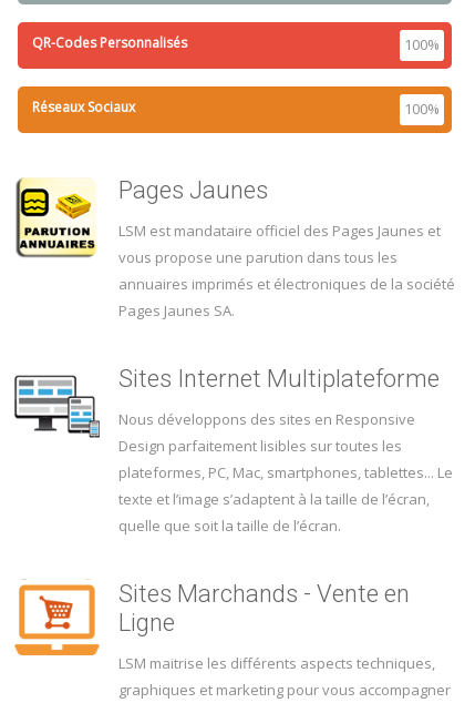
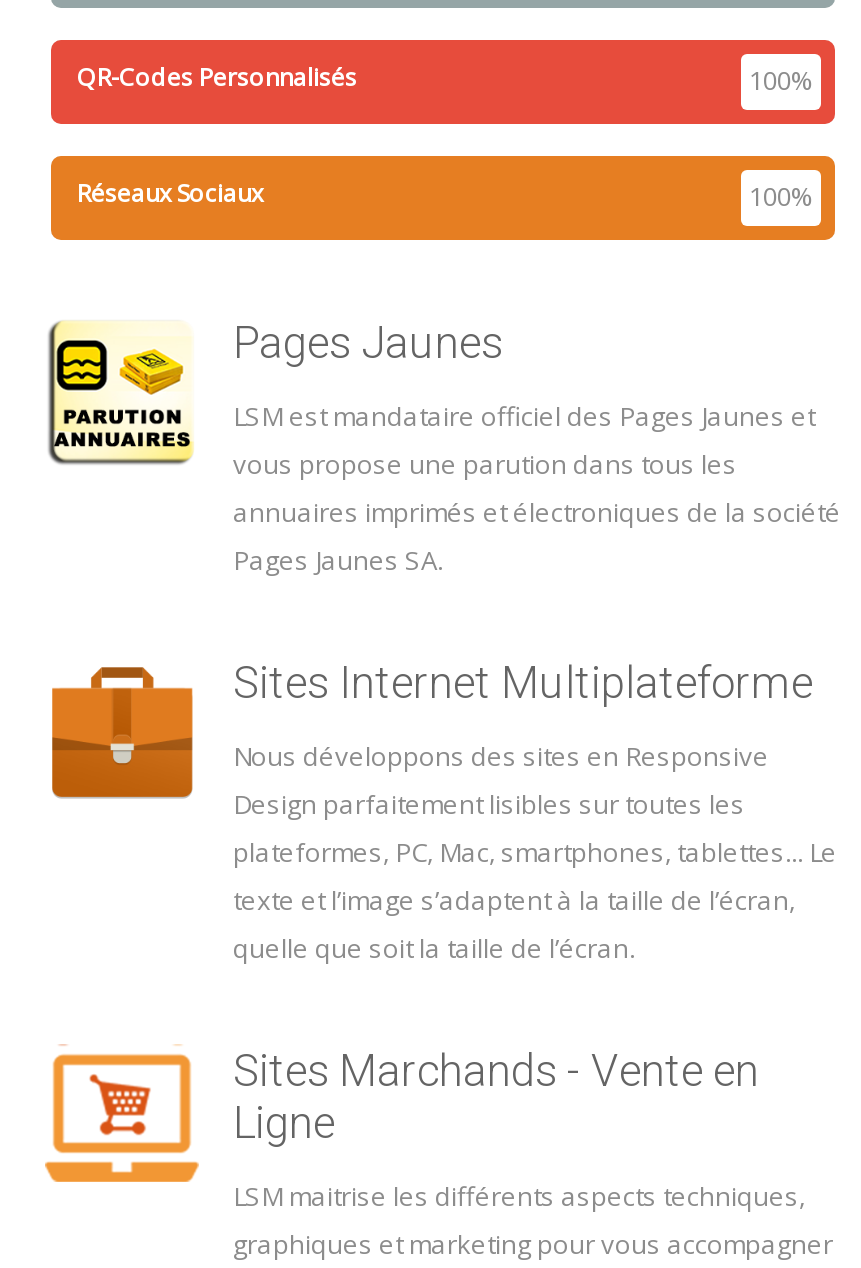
- [image]
+ [image]
